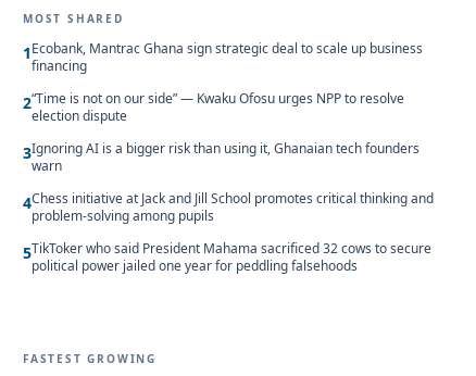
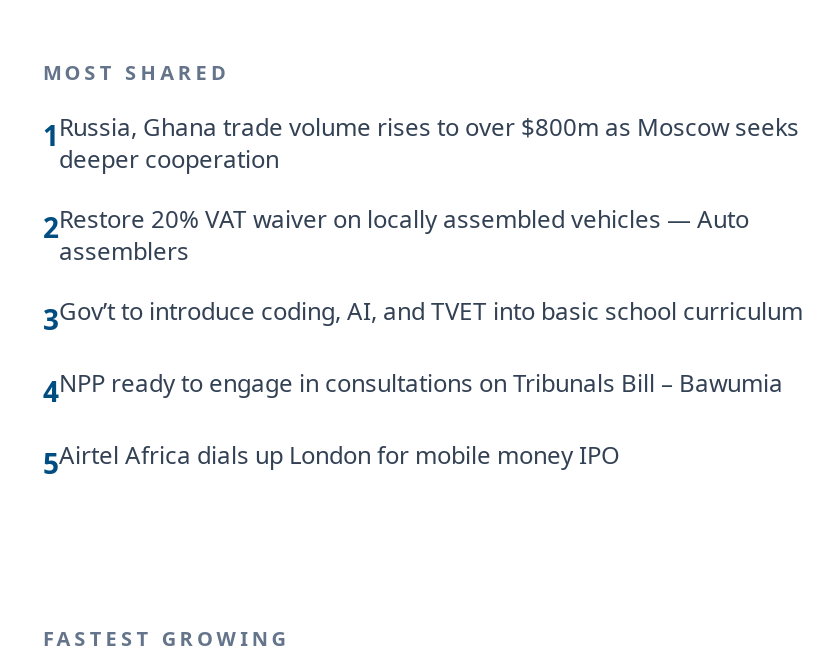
- 1Ecobank, Mantrac Ghana sign strategic deal to scale up business
- financing
+ 1Russia, Ghana trade volume rises to over $800m as Moscow seeks
+ deeper cooperation

- 2“Time is not on our side” — Kwaku Ofosu urges NPP to resolve
- election dispute
+ 2Restore 20% VAT waiver on locally assembled vehicles — Auto
+ assemblers

- 3Ignoring AI is a bigger risk than using it, Ghanaian tech founders
- warn
+ 3Gov’t to introduce coding, AI, and TVET into basic school curriculum

- 4Chess initiative at Jack and Jill School promotes critical thinking and
- problem-solving among pupils
+ 4NPP ready to engage in consultations on Tribunals Bill – Bawumia

- 5TikToker who said President Mahama sacrificed 32 cows to secure
- political power jailed one year for peddling falsehoods
+ 5Airtel Africa dials up London for mobile money IPO
